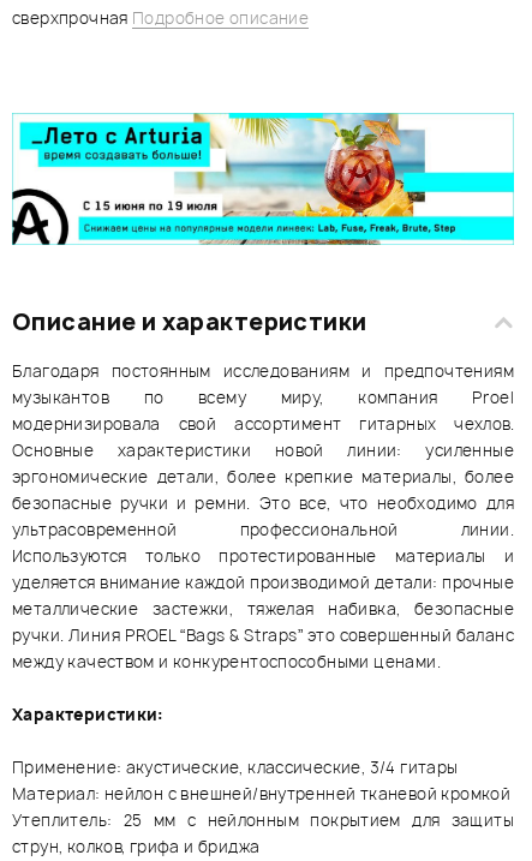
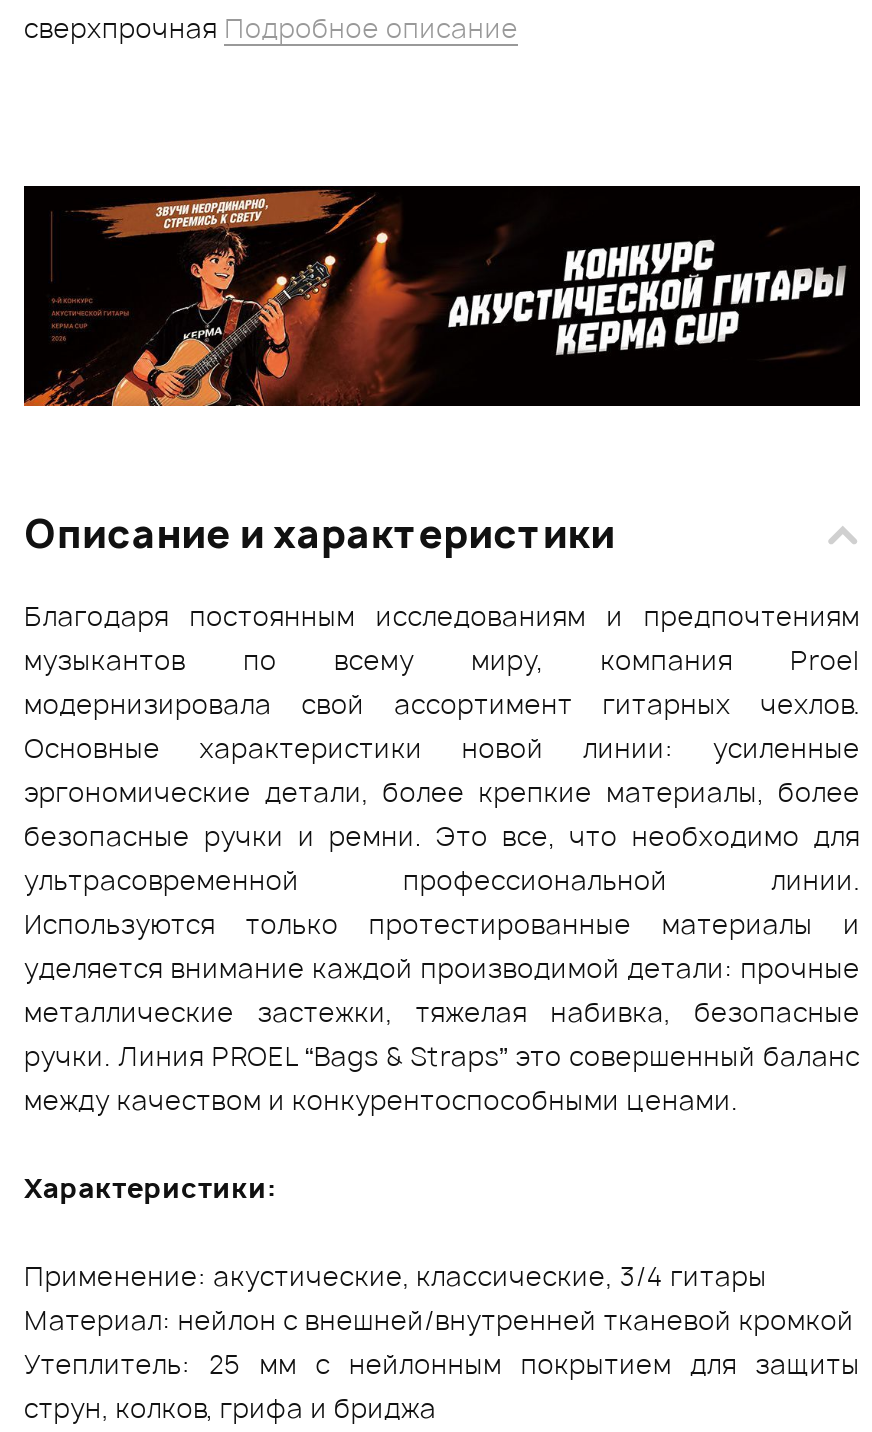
- [image]
+ [image]
